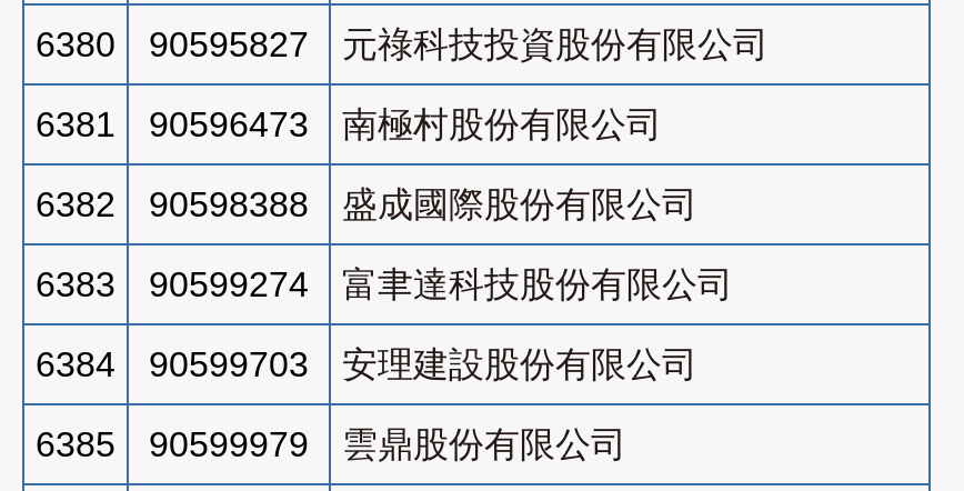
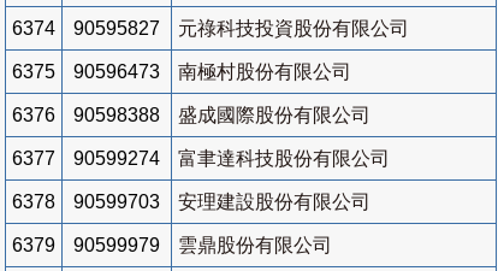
- 6380 90595827 元祿科技投資股份有限公司
+ 6374 90595827 元祿科技投資股份有限公司

- 6381 90596473 南極村股份有限公司
+ 6375 90596473 南極村股份有限公司

- 6382 90598388 盛成國際股份有限公司
+ 6376 90598388 盛成國際股份有限公司

- 6383 90599274 富聿達科技股份有限公司
+ 6377 90599274 富聿達科技股份有限公司

- 6384 90599703 安理建設股份有限公司
+ 6378 90599703 安理建設股份有限公司

- 6385 90599979 雲鼎股份有限公司
+ 6379 90599979 雲鼎股份有限公司
